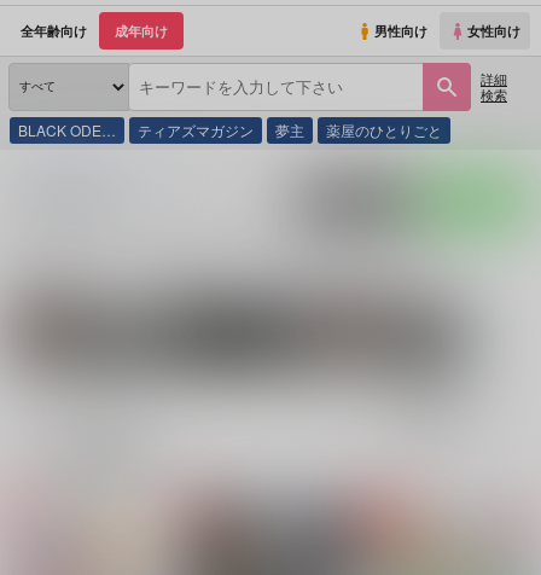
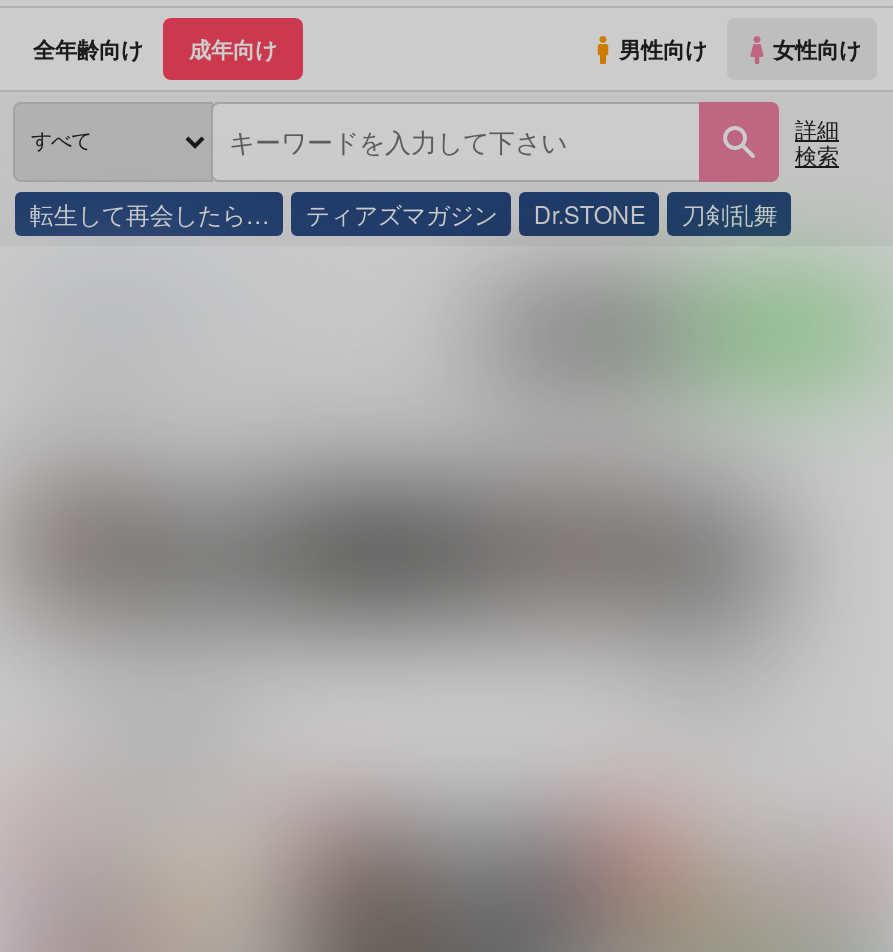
- BLACK ODE…
+ 転生して再会したら…

- 夢主
- 薬屋のひとりごと
+ Dr.STONE
+ 刀剣乱舞
